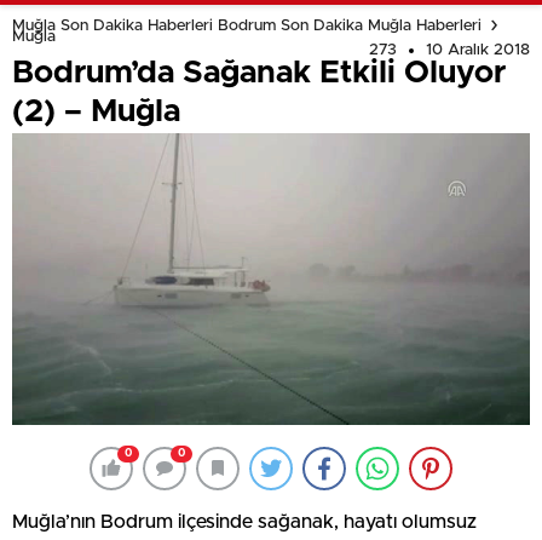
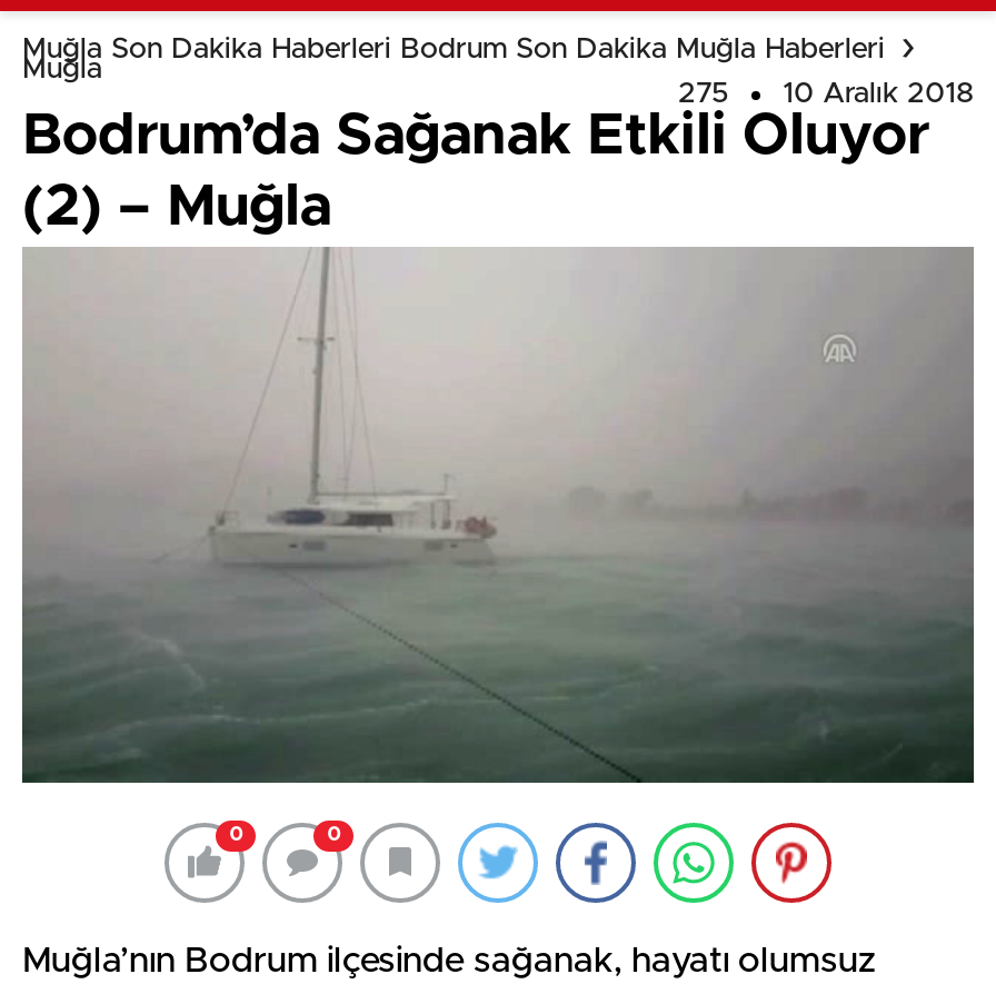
- 273 10 Aralık 2018
+ 275 10 Aralık 2018
